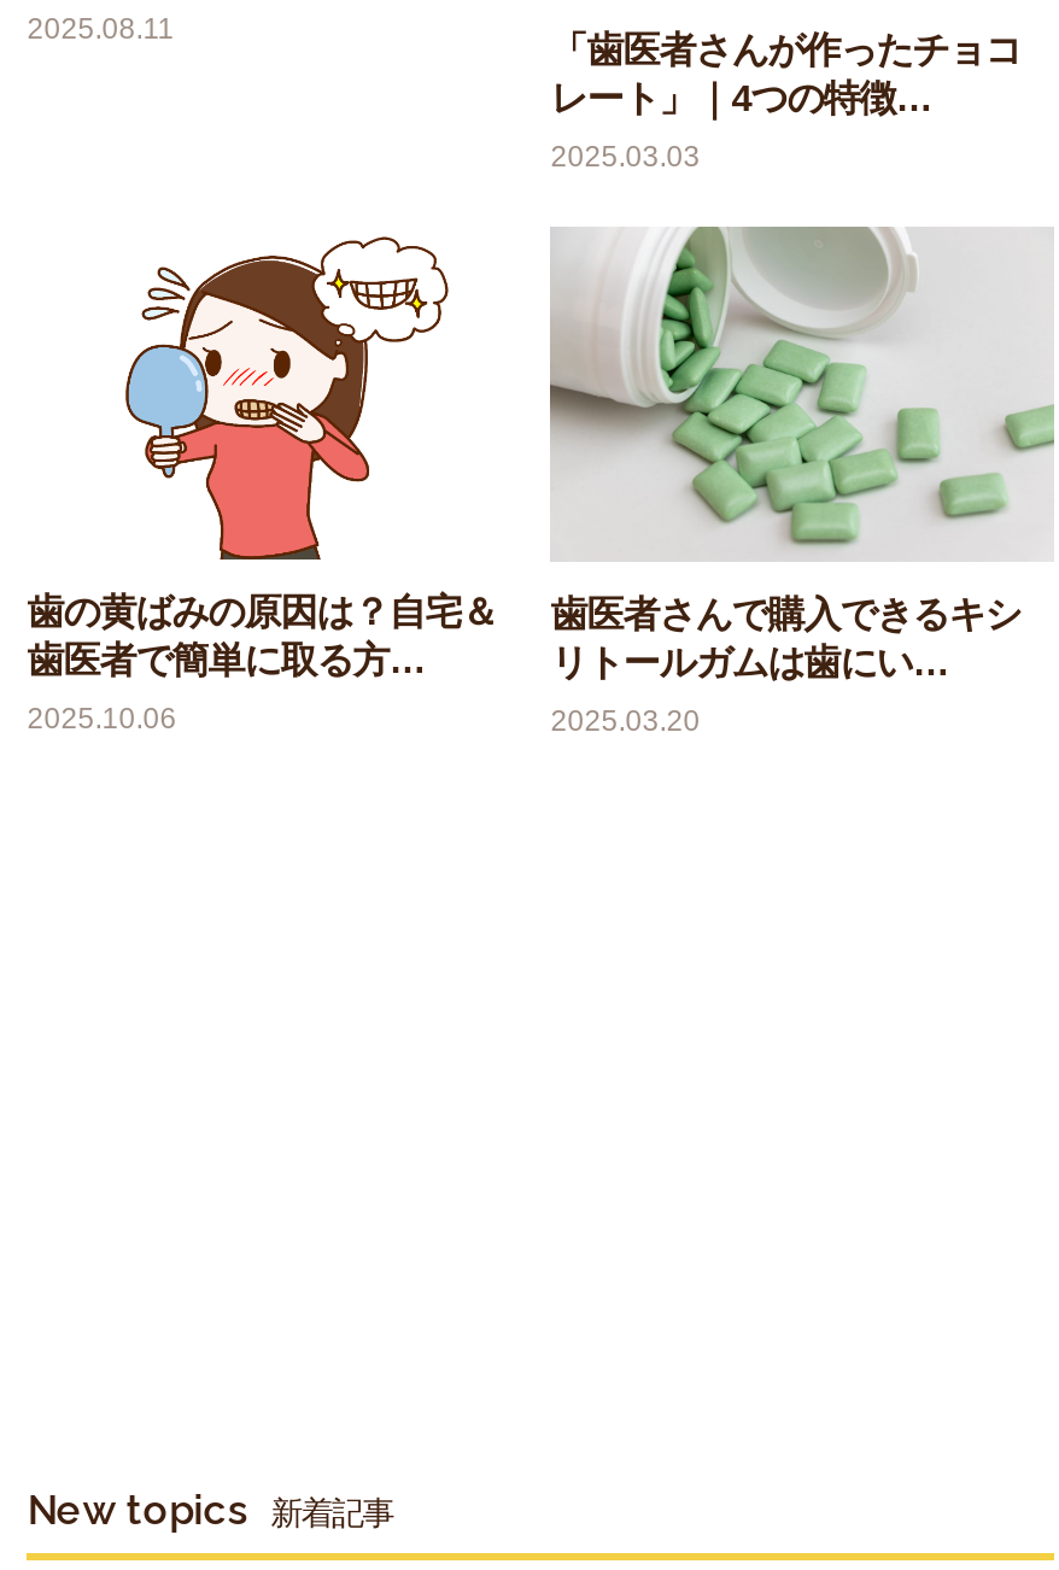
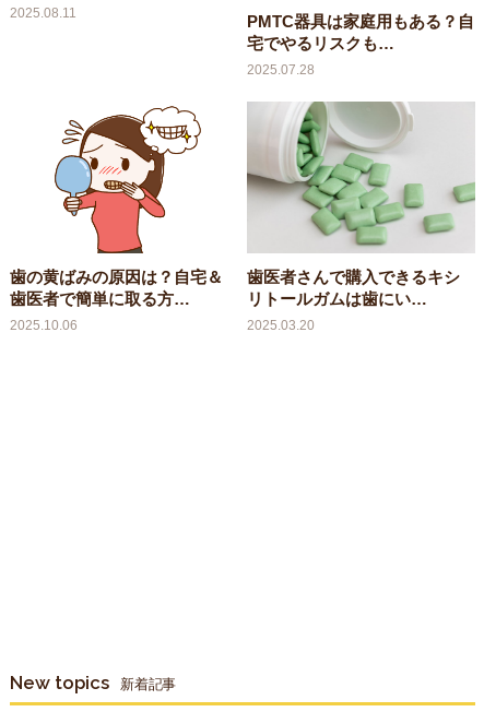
- 「歯医者さんが作ったチョコ
- レート」｜4つの特徴…
+ PMTC器具は家庭用もある？自
+ 宅でやるリスクも…

- 2025.03.03
+ 2025.07.28
